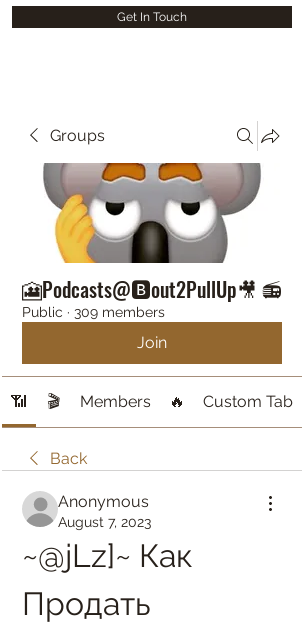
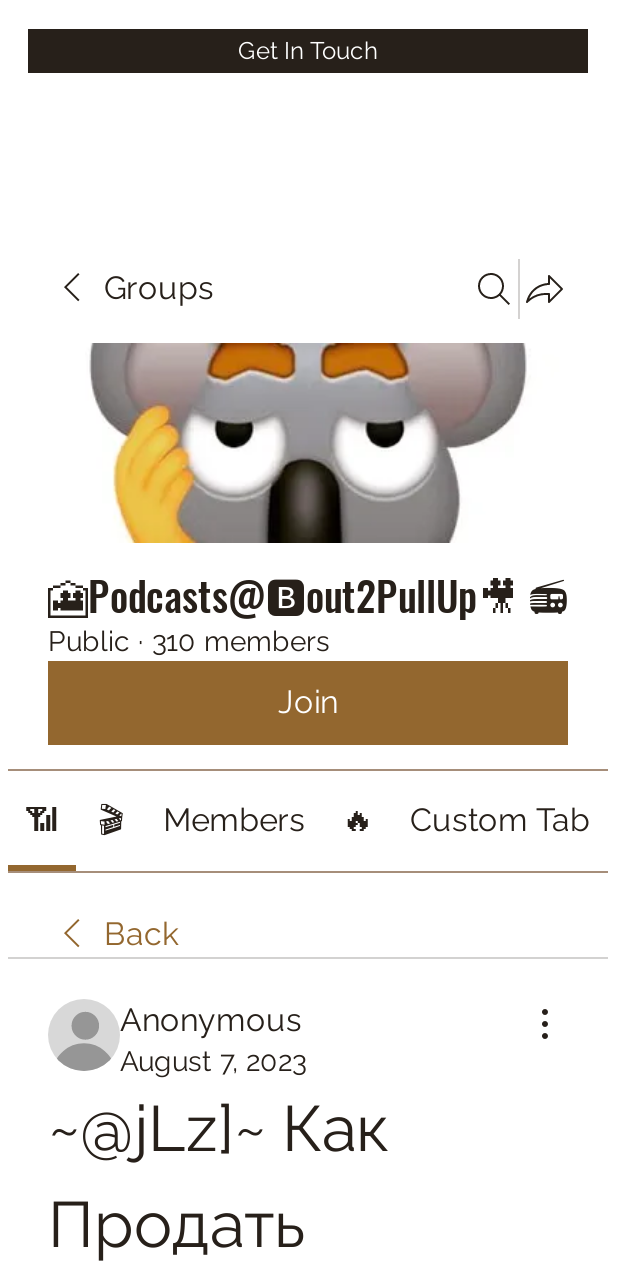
- Public · 309 members
+ Public · 310 members
